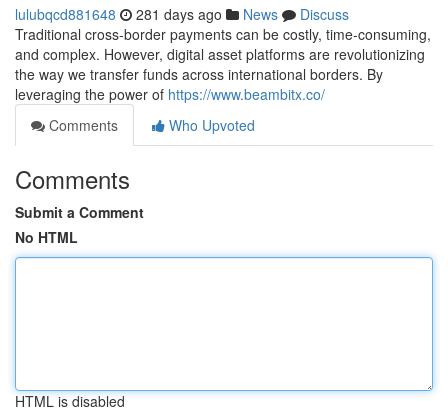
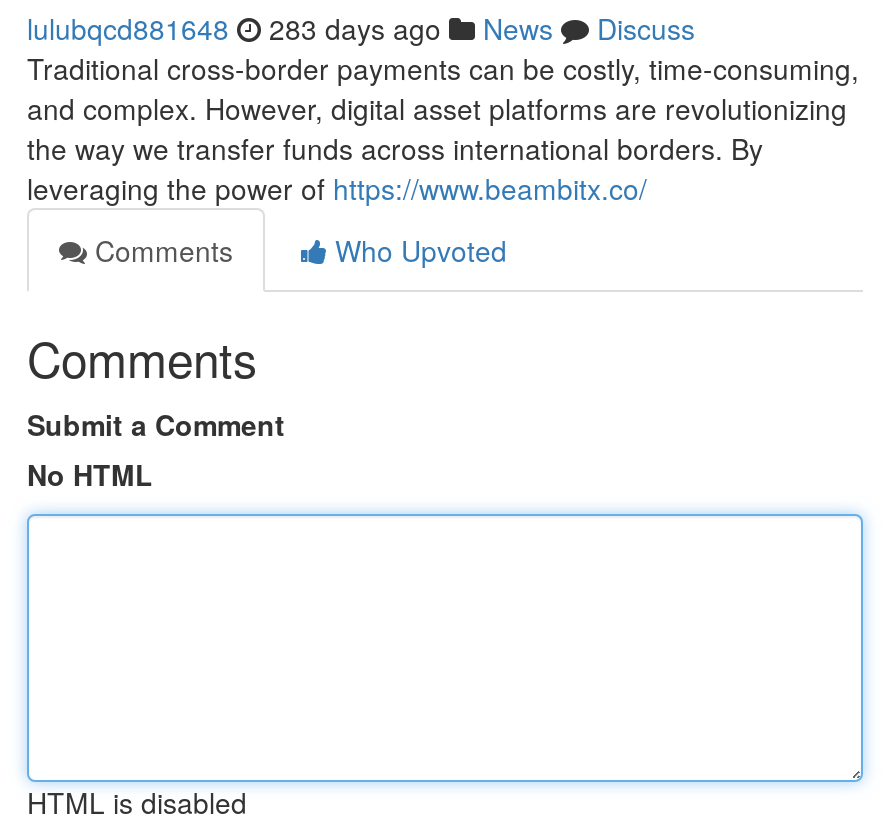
- lulubqcd881648 281 days ago News Discuss
+ lulubqcd881648 283 days ago News Discuss
